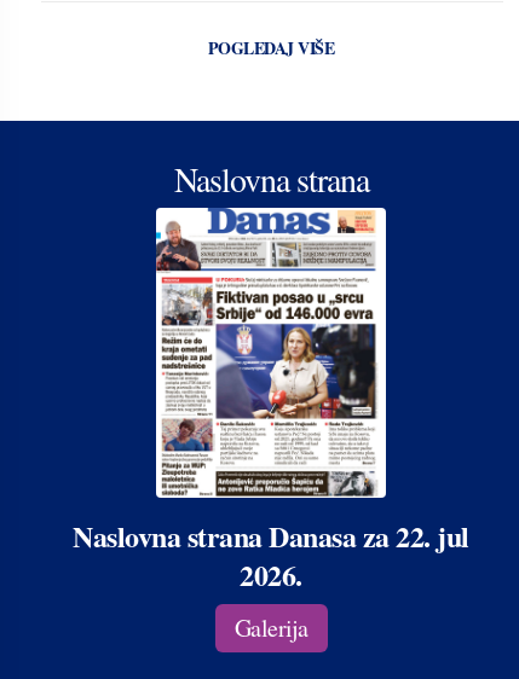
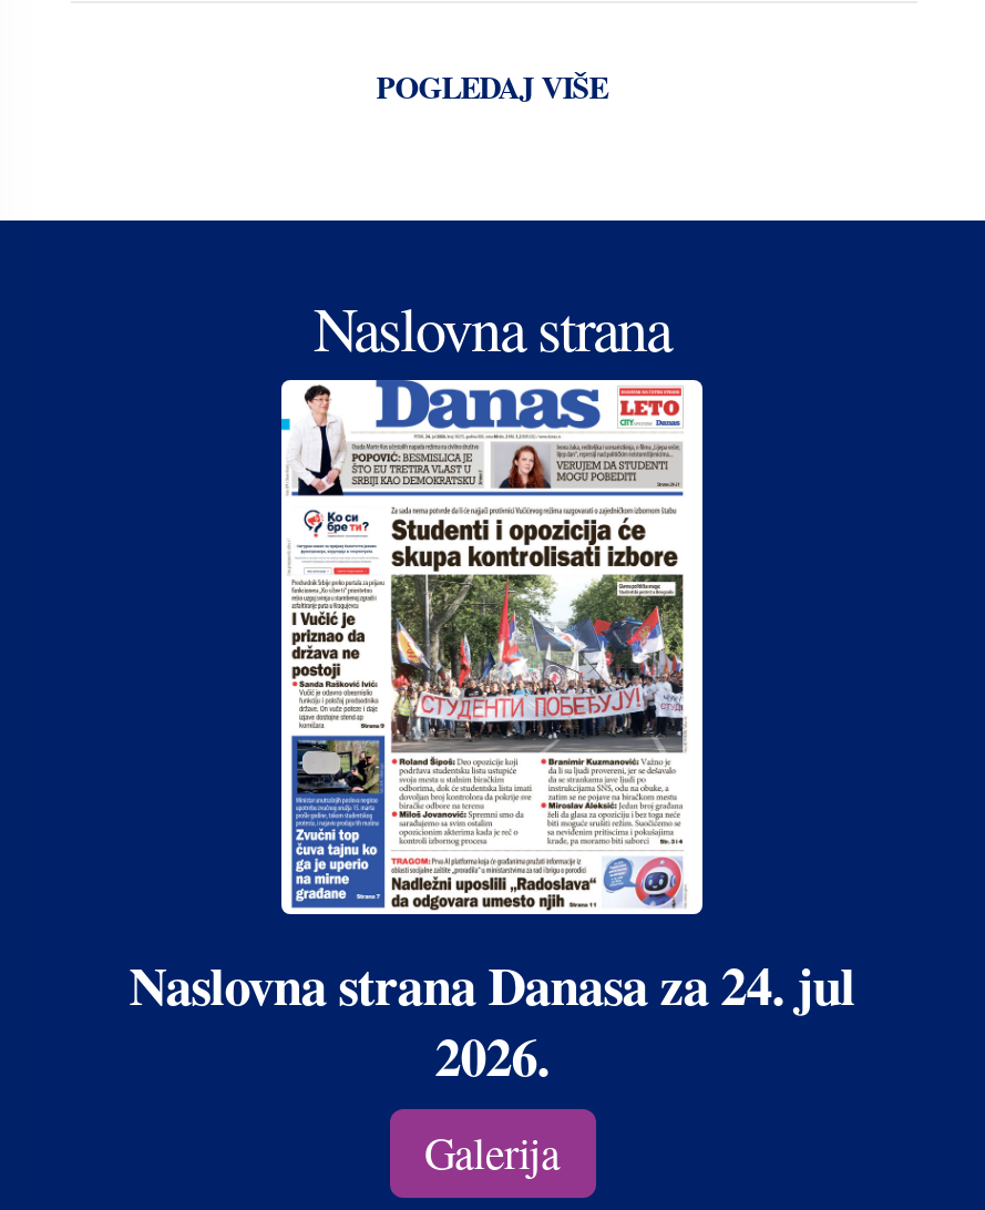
- [image]
- Naslovna strana Danasa za 22. jul
+ [image]
+ Naslovna strana Danasa za 24. jul
